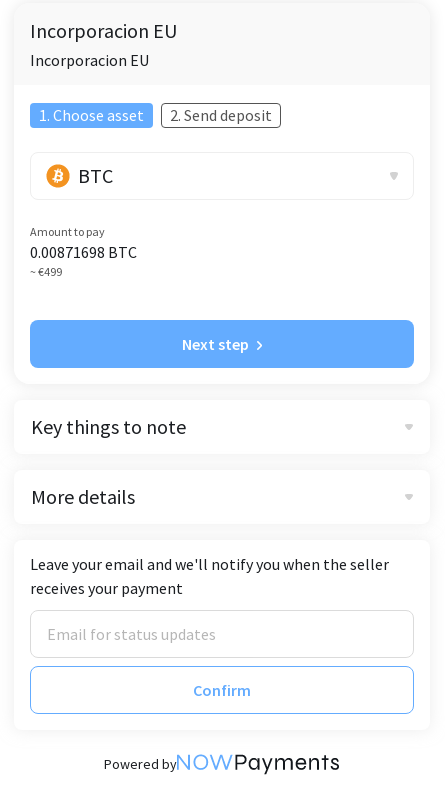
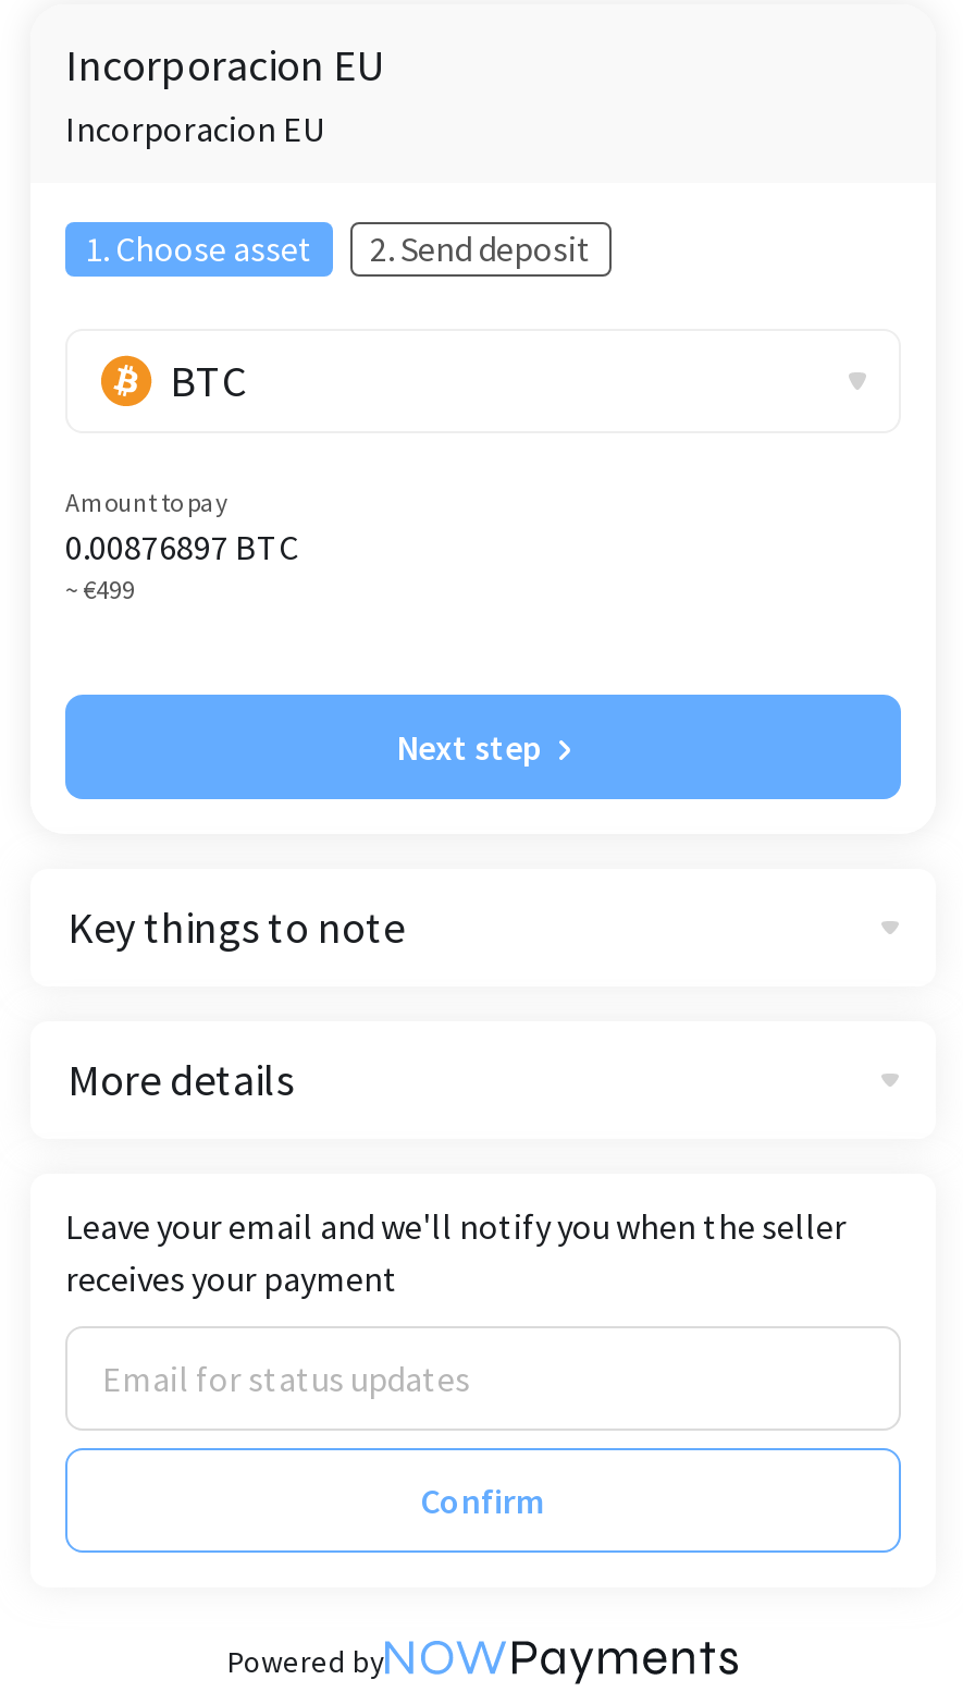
- 0.00871698 BTC
+ 0.00876897 BTC
